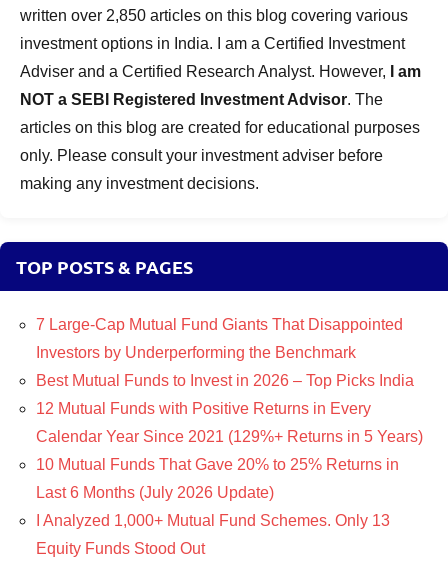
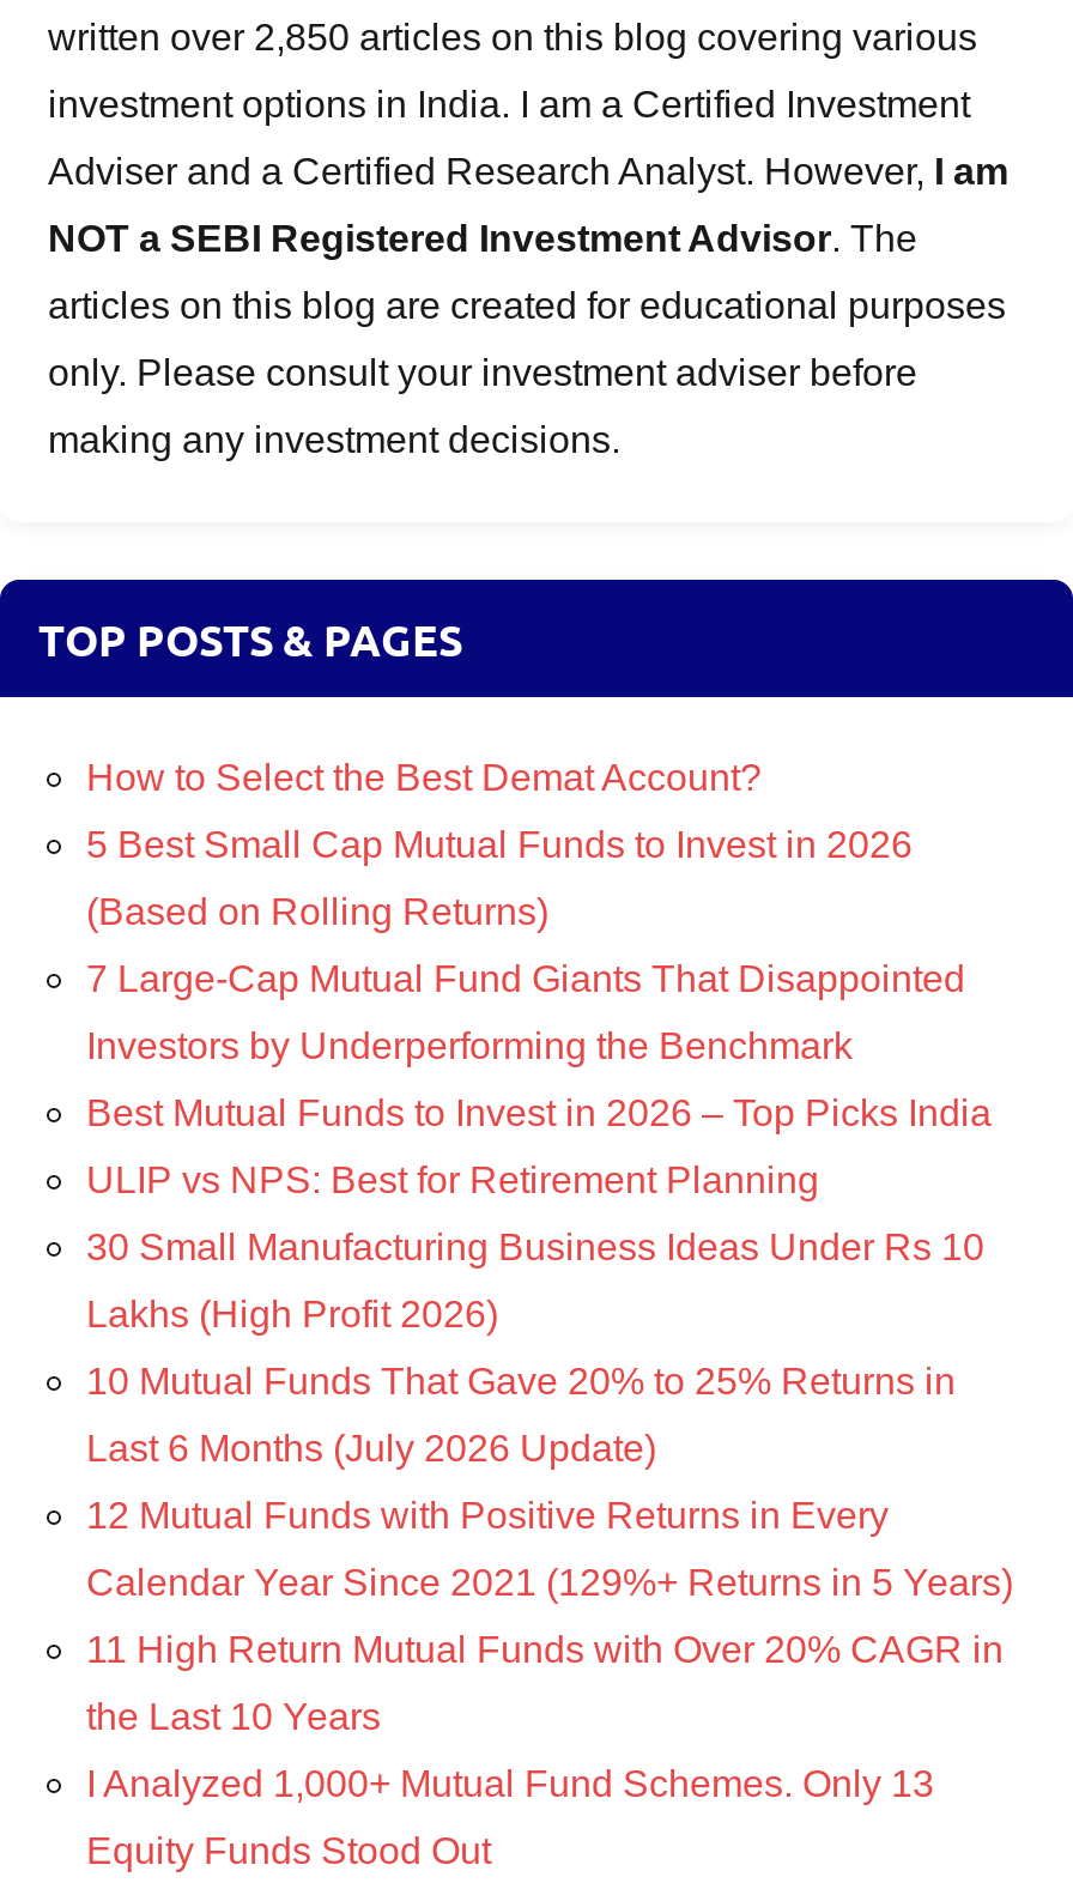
+ How to Select the Best Demat Account?
+ 5 Best Small Cap Mutual Funds to Invest in 2026
+ (Based on Rolling Returns)

+ ULIP vs NPS: Best for Retirement Planning
+ 30 Small Manufacturing Business Ideas Under Rs 10
+ Lakhs (High Profit 2026)

+ 11 High Return Mutual Funds with Over 20% CAGR in

+ the Last 10 Years

moved up: 10 Mutual Funds That Gave 20% to 25% Returns in

moved up: Last 6 Months (July 2026 Update)
